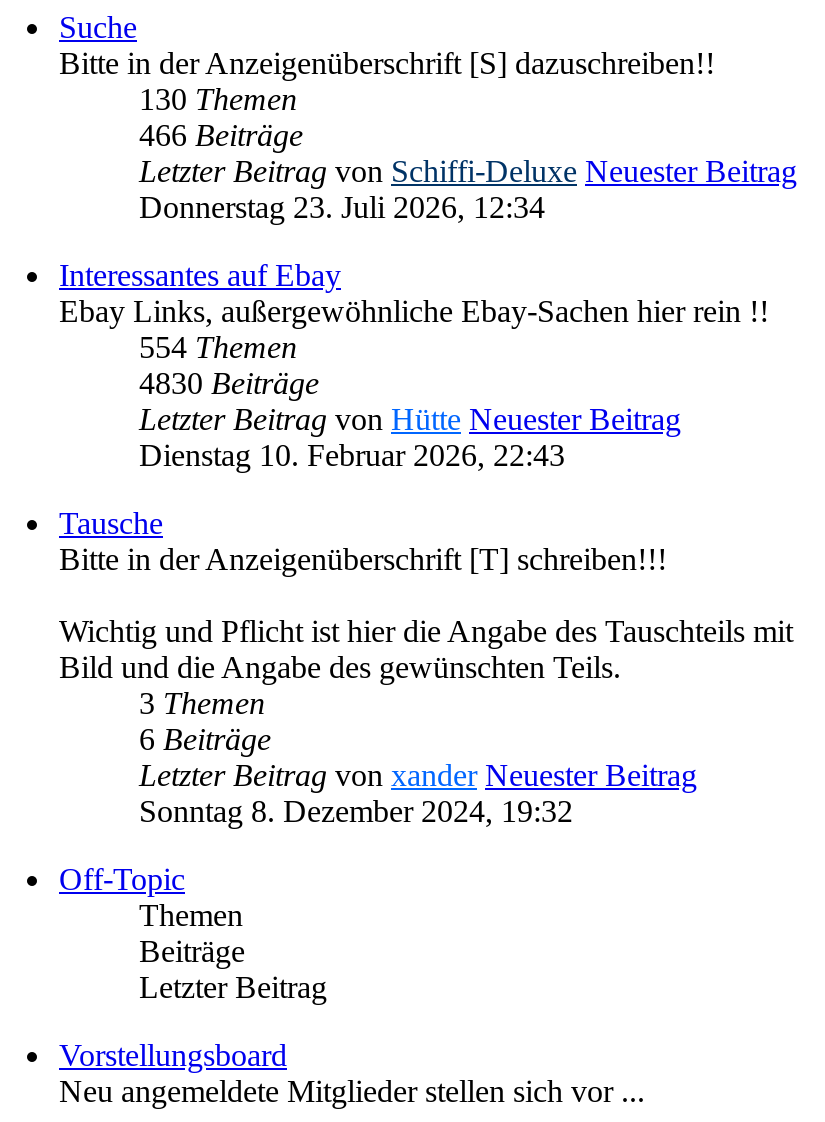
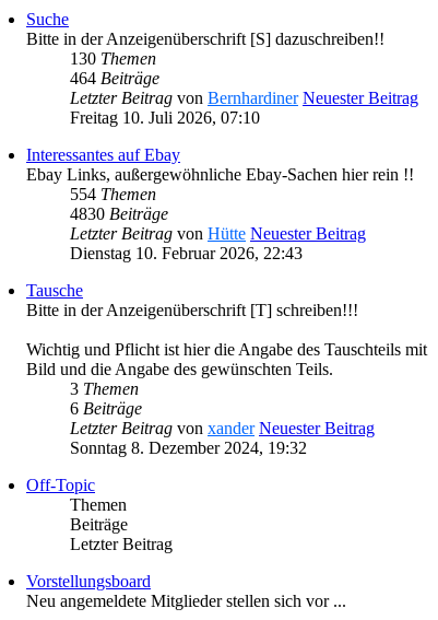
- 466 Beiträge
+ 464 Beiträge

- Letzter Beitrag von Schiffi-Deluxe Neuester Beitrag
+ Letzter Beitrag von Bernhardiner Neuester Beitrag

- Donnerstag 23. Juli 2026, 12:34
+ Freitag 10. Juli 2026, 07:10
